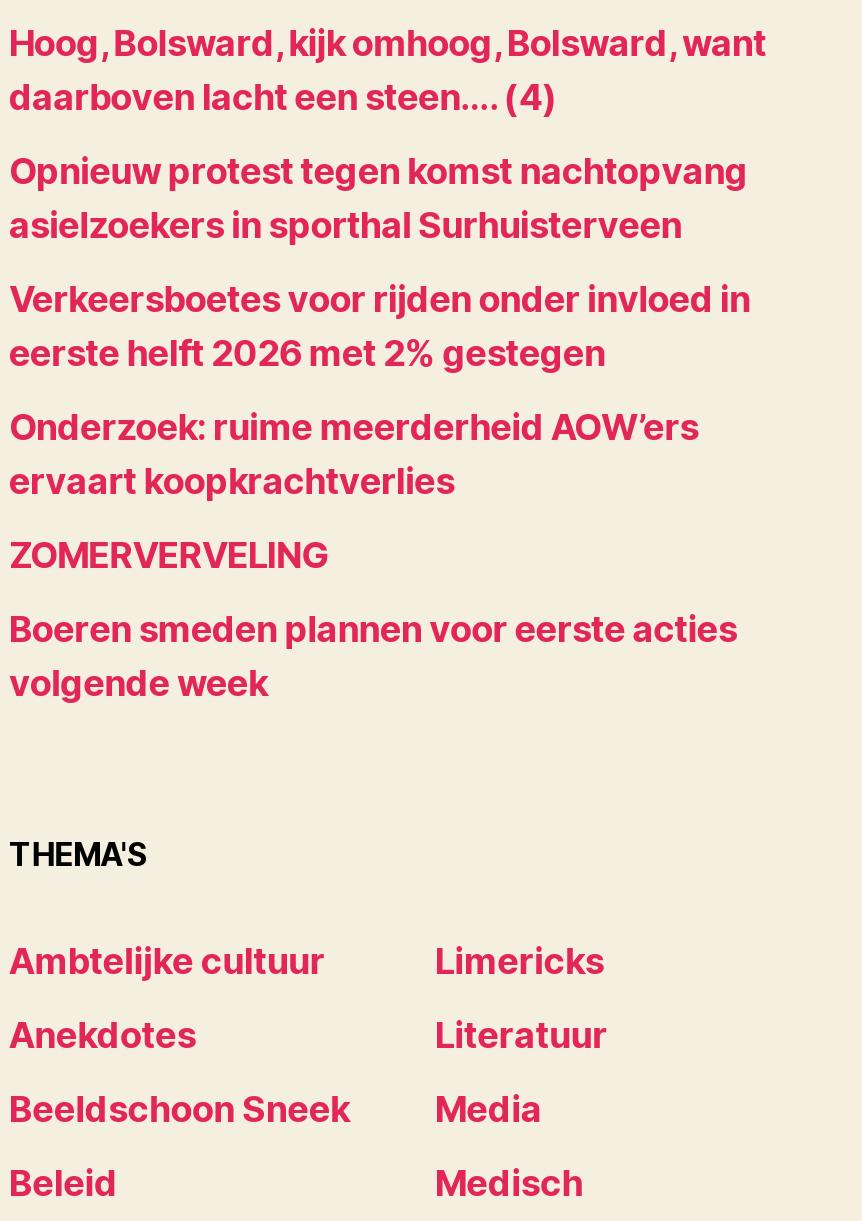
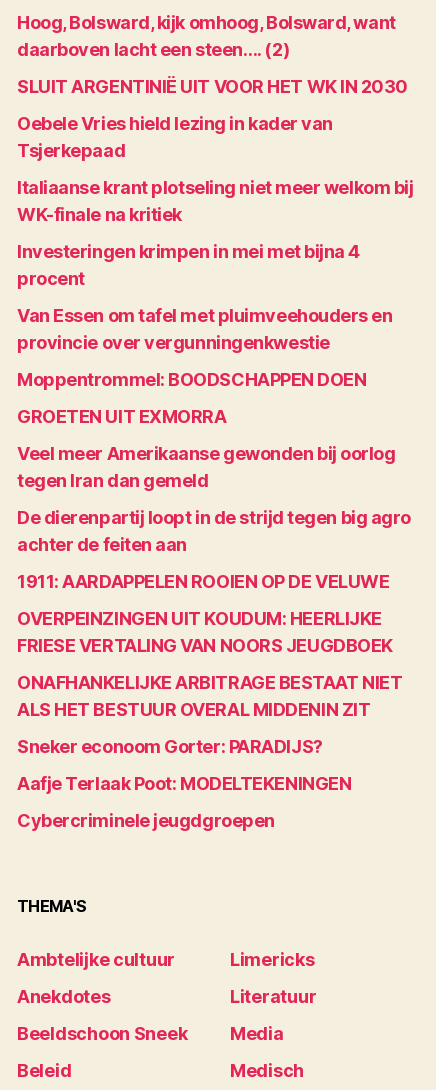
- daarboven lacht een steen…. (4)
- Opnieuw protest tegen komst nachtopvang
- asielzoekers in sporthal Surhuisterveen
- Verkeersboetes voor rijden onder invloed in
- eerste helft 2026 met 2% gestegen
- Onderzoek: ruime meerderheid AOW’ers
- ervaart koopkrachtverlies
- ZOMERVERVELING
- Boeren smeden plannen voor eerste acties
- volgende week
+ daarboven lacht een steen…. (2)
+ SLUIT ARGENTINIË UIT VOOR HET WK IN 2030
+ Oebele Vries hield lezing in kader van
+ Tsjerkepaad
+ Italiaanse krant plotseling niet meer welkom bij
+ WK-finale na kritiek
+ Investeringen krimpen in mei met bijna 4
+ procent
+ Van Essen om tafel met pluimveehouders en
+ provincie over vergunningenkwestie
+ Moppentrommel: BOODSCHAPPEN DOEN
+ GROETEN UIT EXMORRA
+ Veel meer Amerikaanse gewonden bij oorlog
+ tegen Iran dan gemeld
+ De dierenpartij loopt in de strijd tegen big agro
+ achter de feiten aan
+ 1911: AARDAPPELEN ROOIEN OP DE VELUWE
+ OVERPEINZINGEN UIT KOUDUM: HEERLIJKE
+ FRIESE VERTALING VAN NOORS JEUGDBOEK
+ ONAFHANKELIJKE ARBITRAGE BESTAAT NIET
+ ALS HET BESTUUR OVERAL MIDDENIN ZIT
+ Sneker econoom Gorter: PARADIJS?
+ Aafje Terlaak Poot: MODELTEKENINGEN
+ Cybercriminele jeugdgroepen
